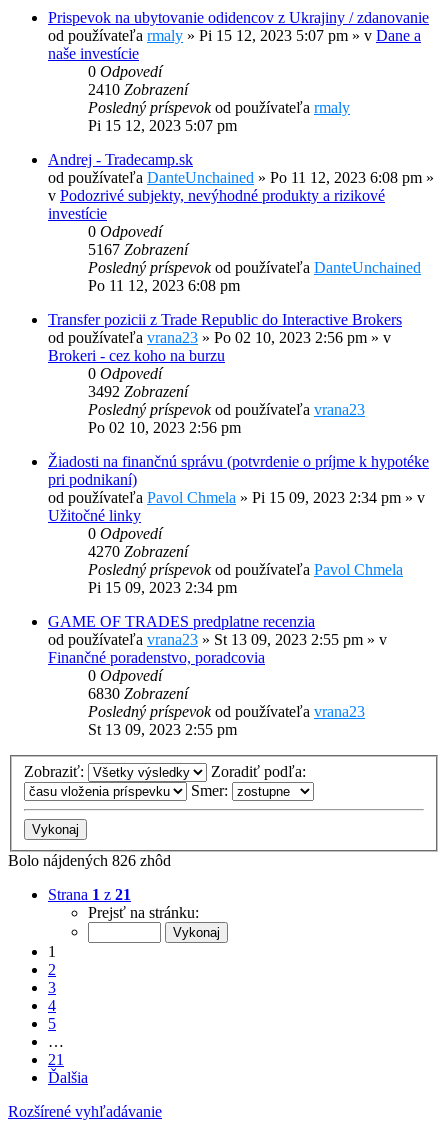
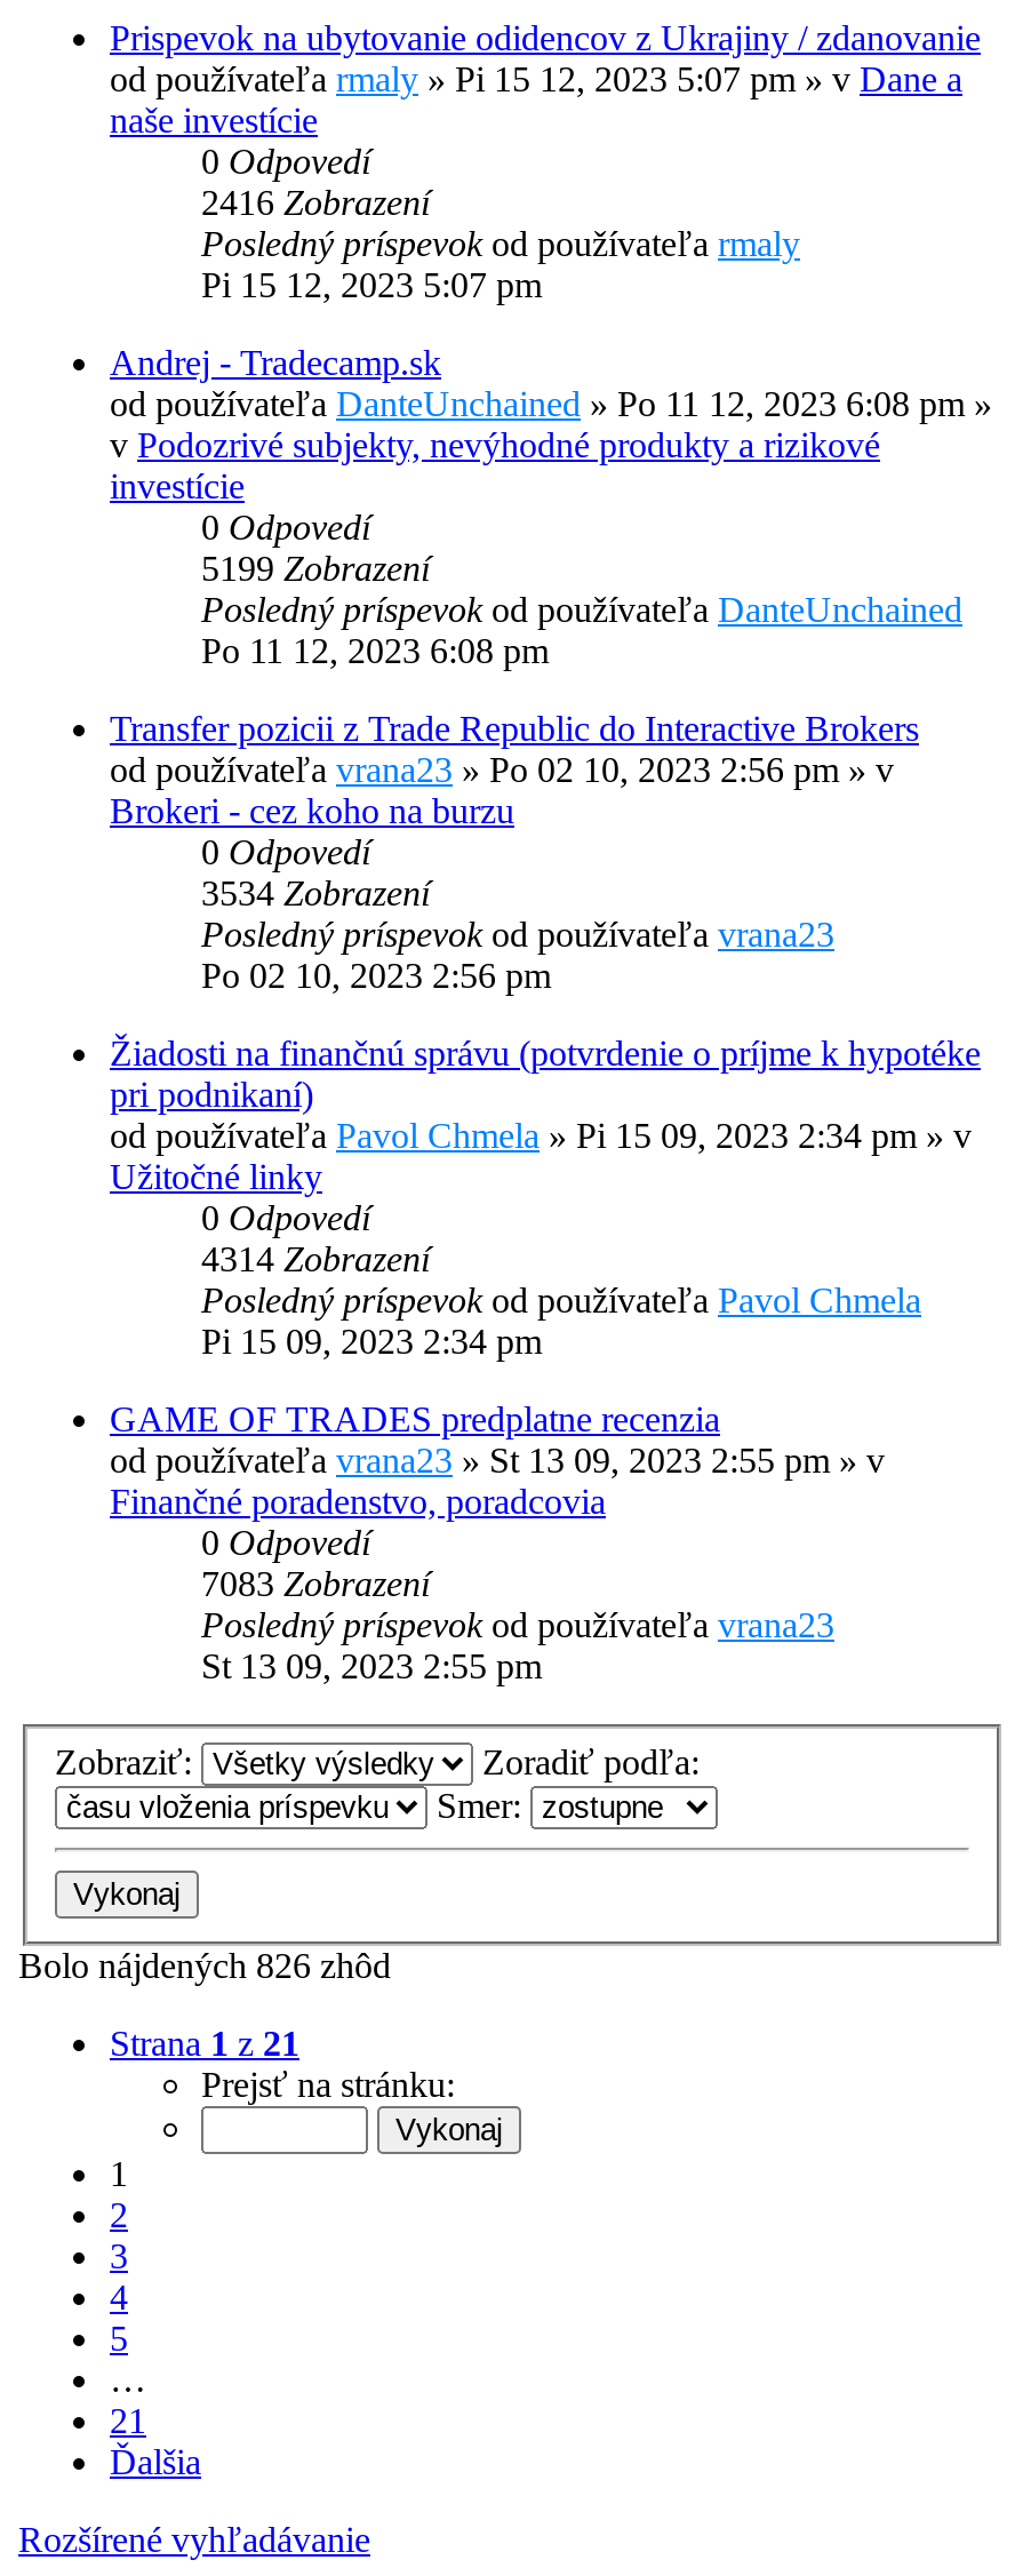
- 2410Zobrazení
+ 2416Zobrazení

- 5167Zobrazení
+ 5199Zobrazení

- 3492Zobrazení
+ 3534Zobrazení

- 4270Zobrazení
+ 4314Zobrazení

- 6830Zobrazení
+ 7083Zobrazení
